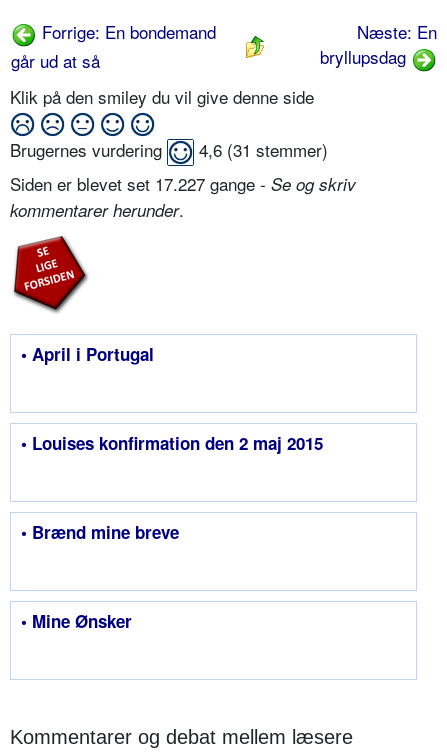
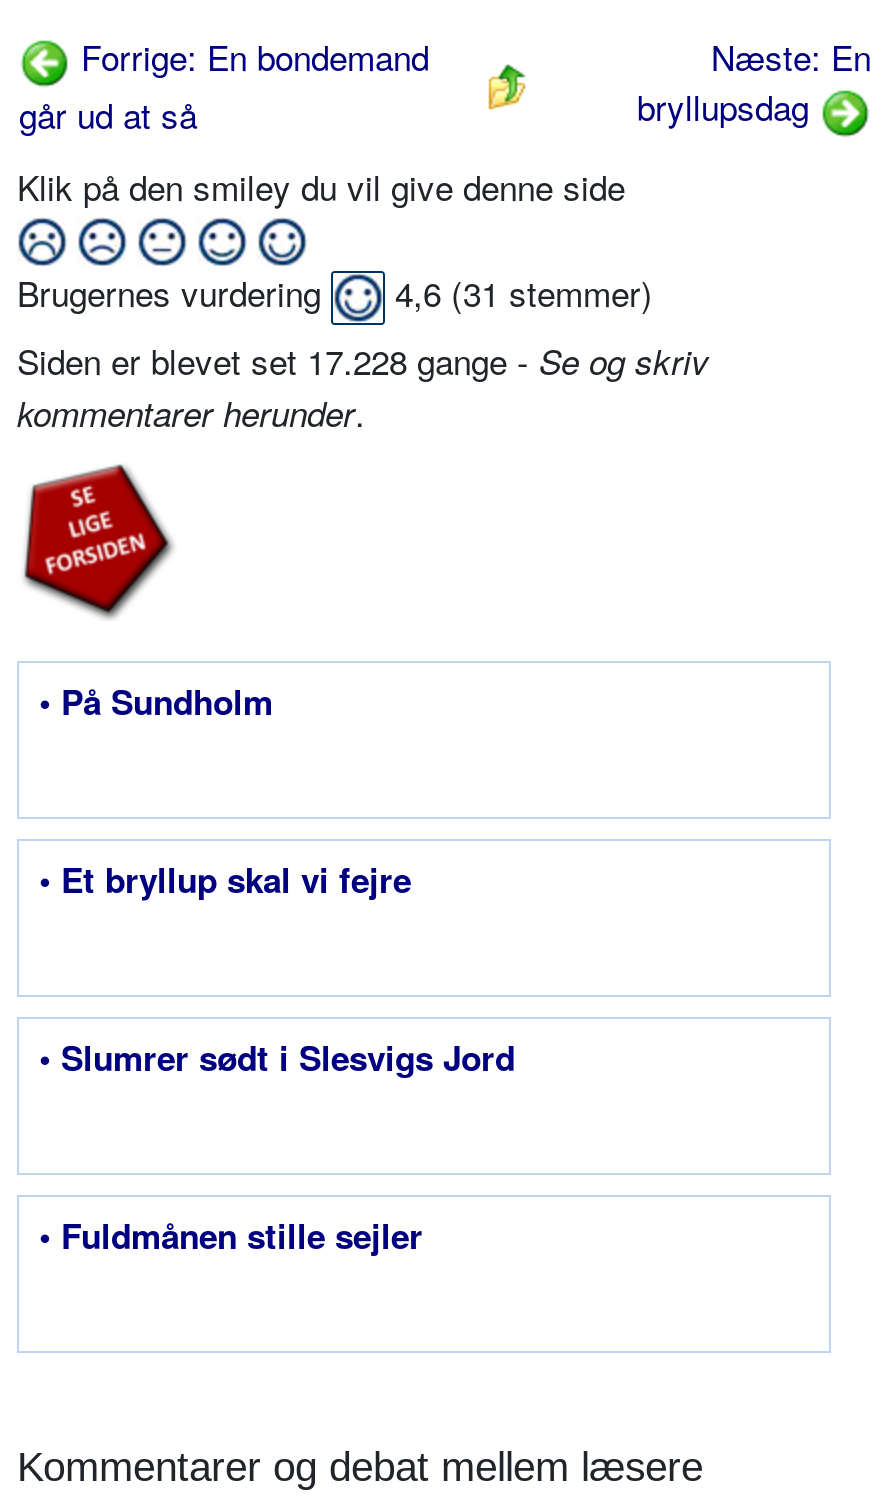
- Siden er blevet set 17.227 gange - Se og skriv
+ Siden er blevet set 17.228 gange - Se og skriv

- • April i Portugal
+ • På Sundholm

- • Louises konfirmation den 2 maj 2015
+ • Et bryllup skal vi fejre

- • Brænd mine breve
+ • Slumrer sødt i Slesvigs Jord

- • Mine Ønsker
+ • Fuldmånen stille sejler
